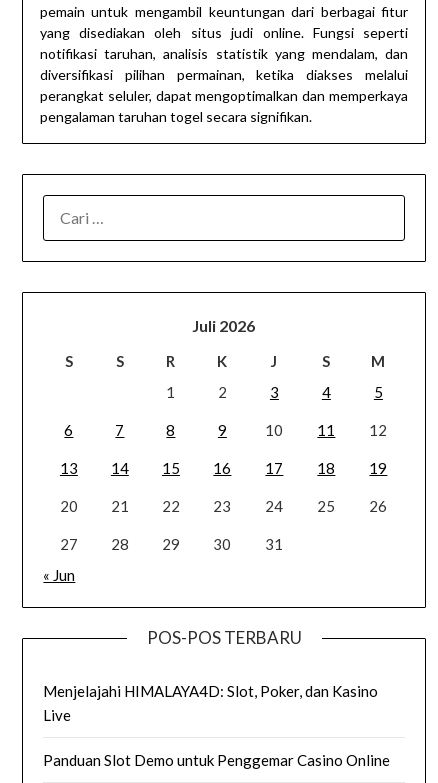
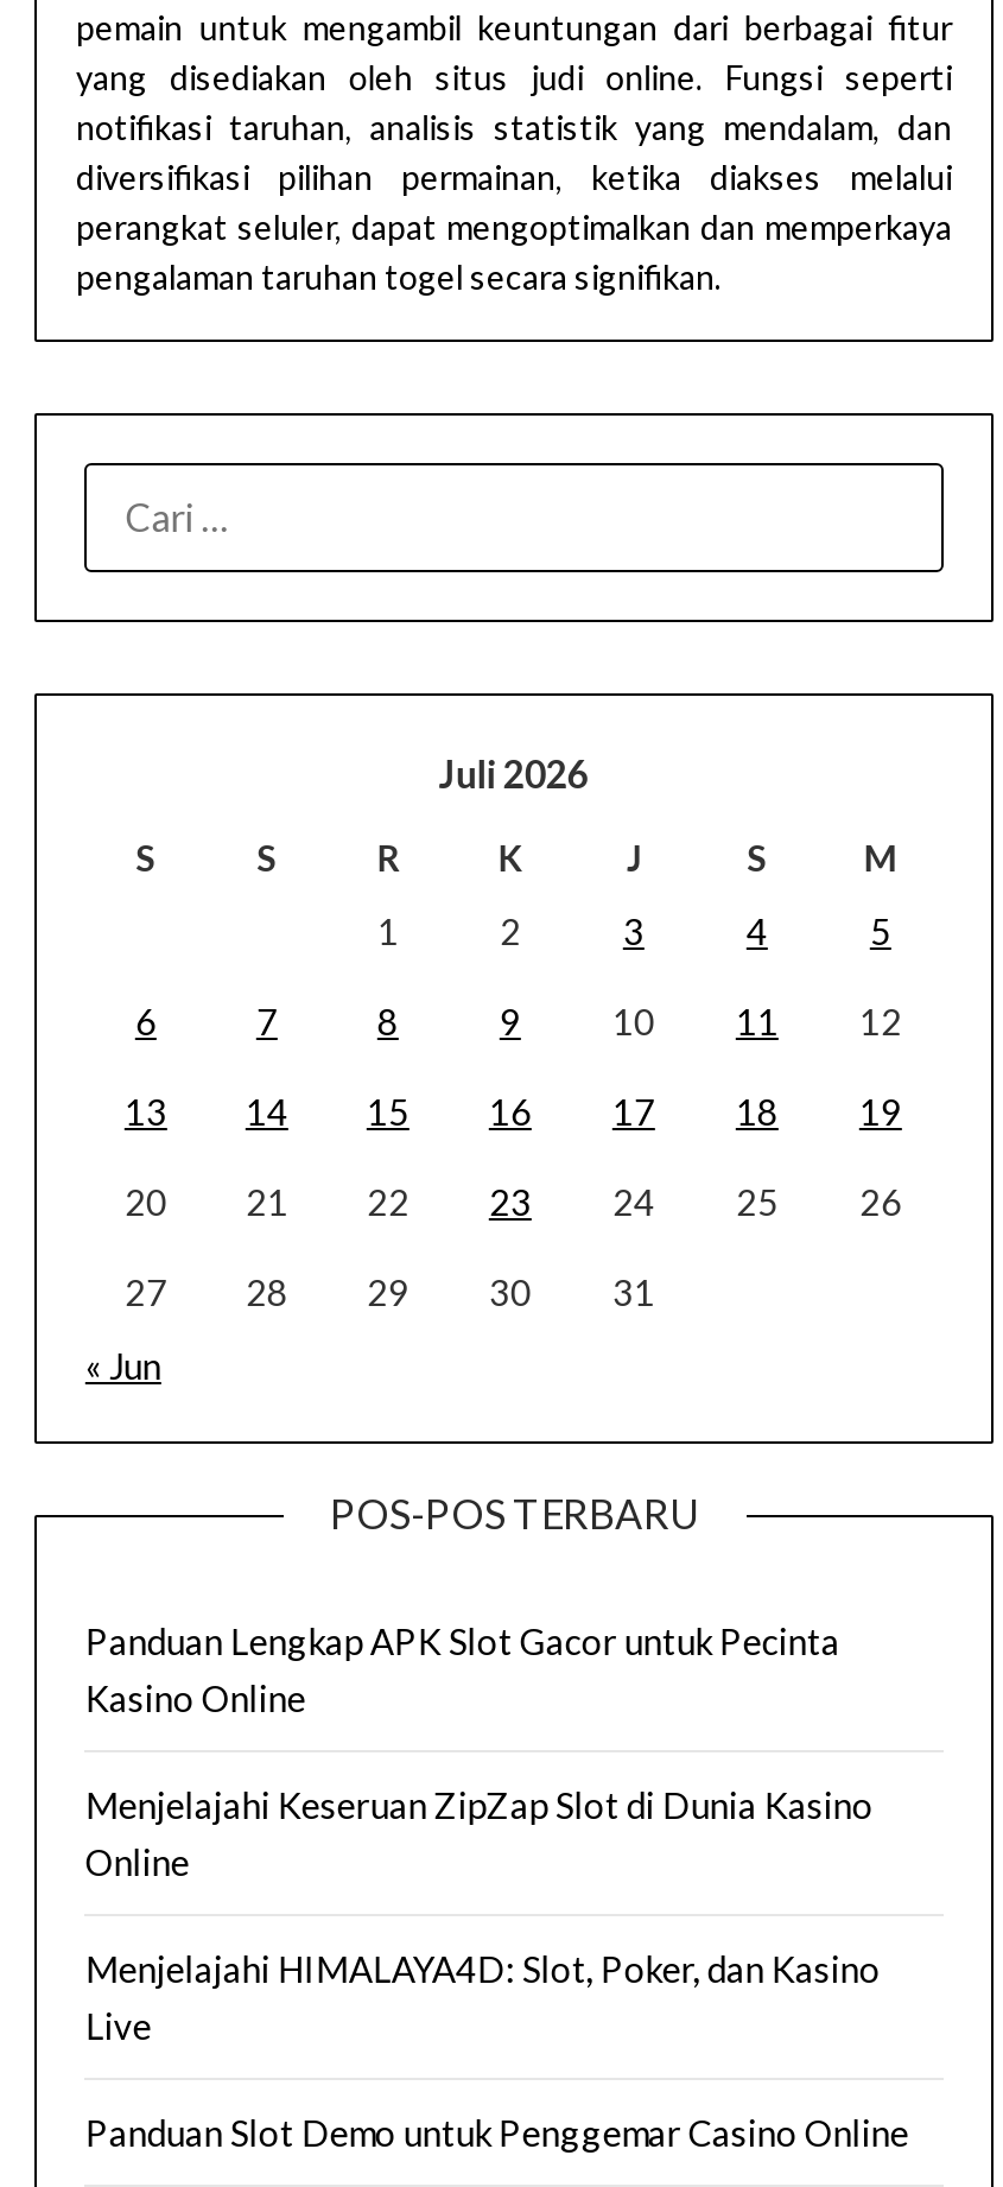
+ Panduan Lengkap APK Slot Gacor untuk Pecinta
+ Kasino Online
+ Menjelajahi Keseruan ZipZap Slot di Dunia Kasino
+ Online
